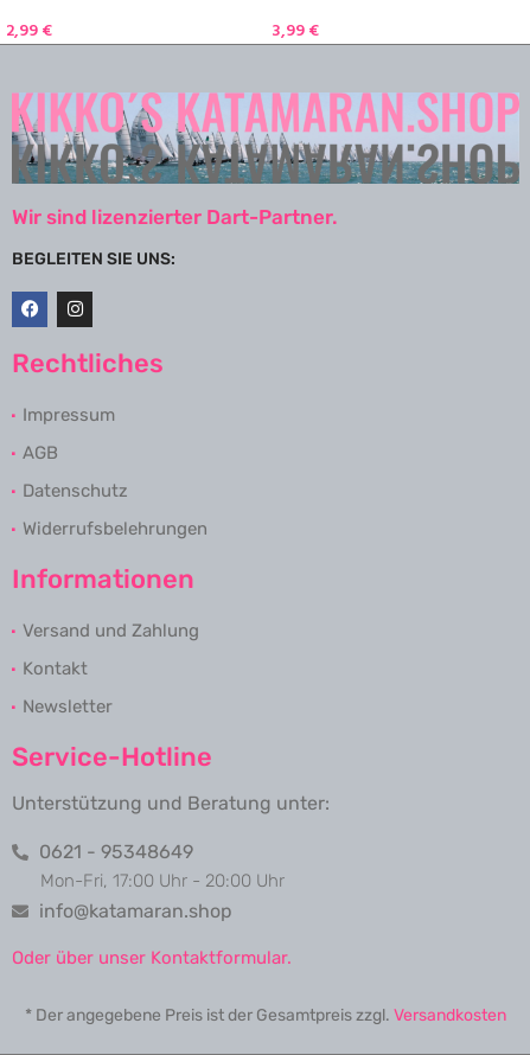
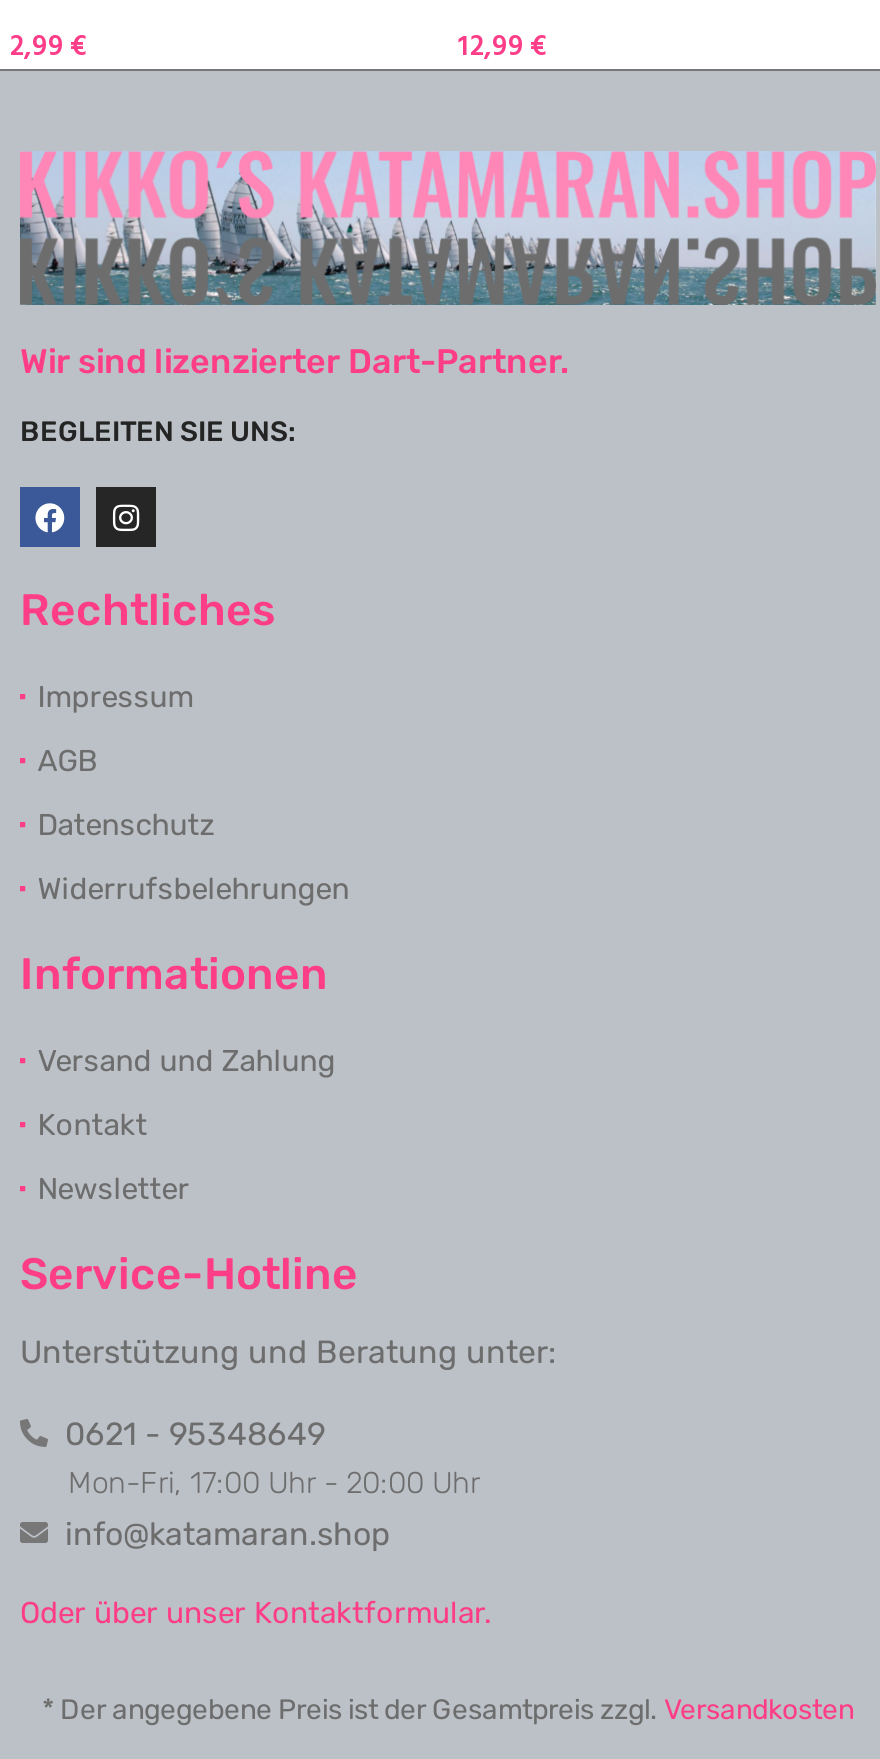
- 3,99 €
+ 12,99 €
